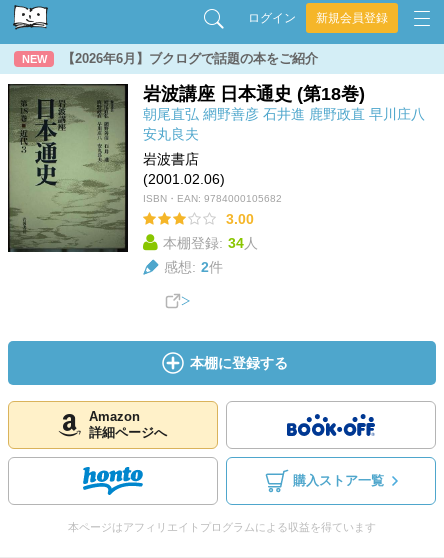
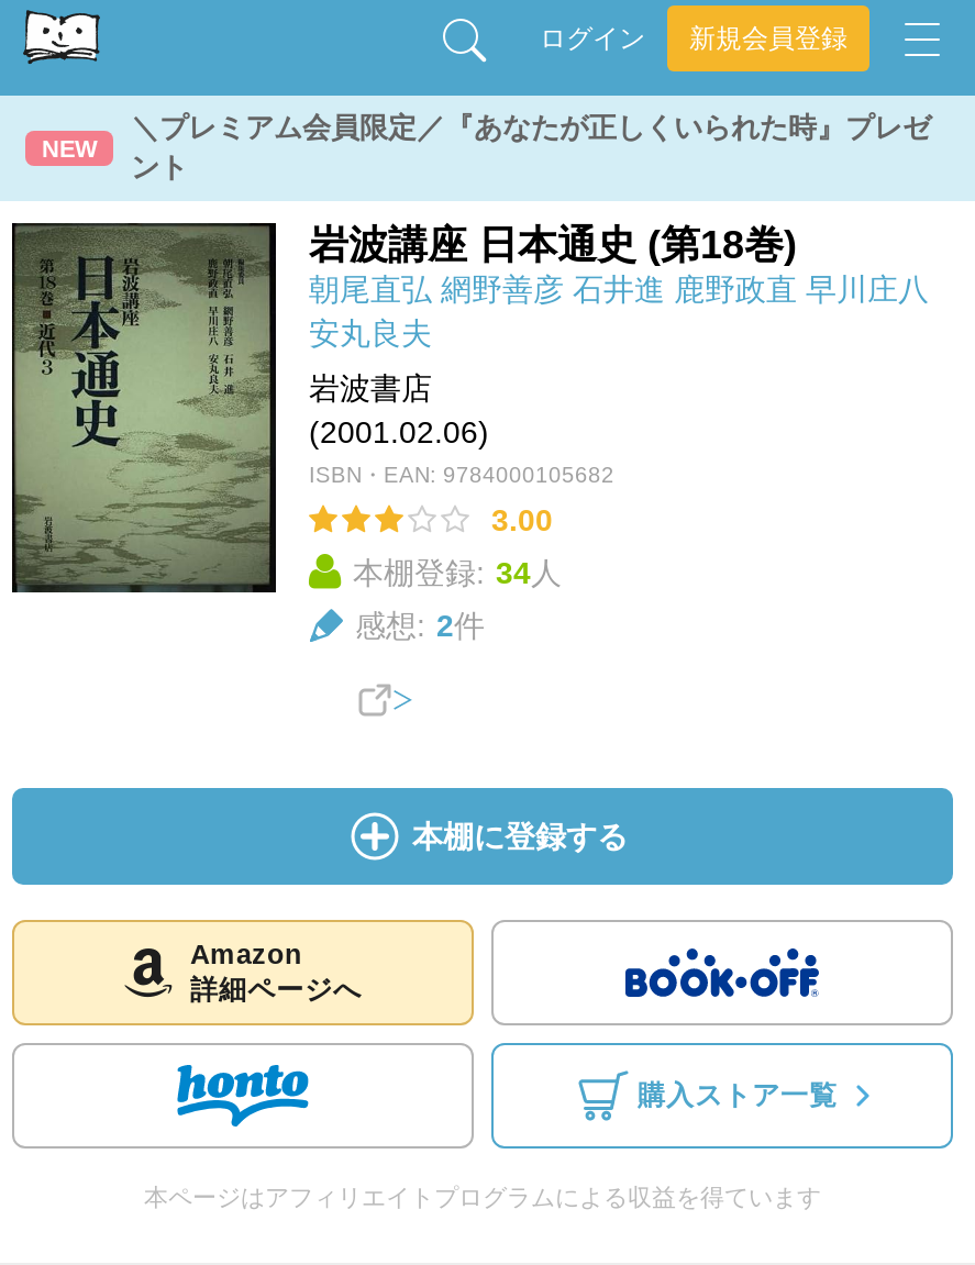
- 【2026年6月】ブクログで話題の本をご紹介
+ ＼プレミアム会員限定／『あなたが正しくいられた時』プレゼ
+ ント
